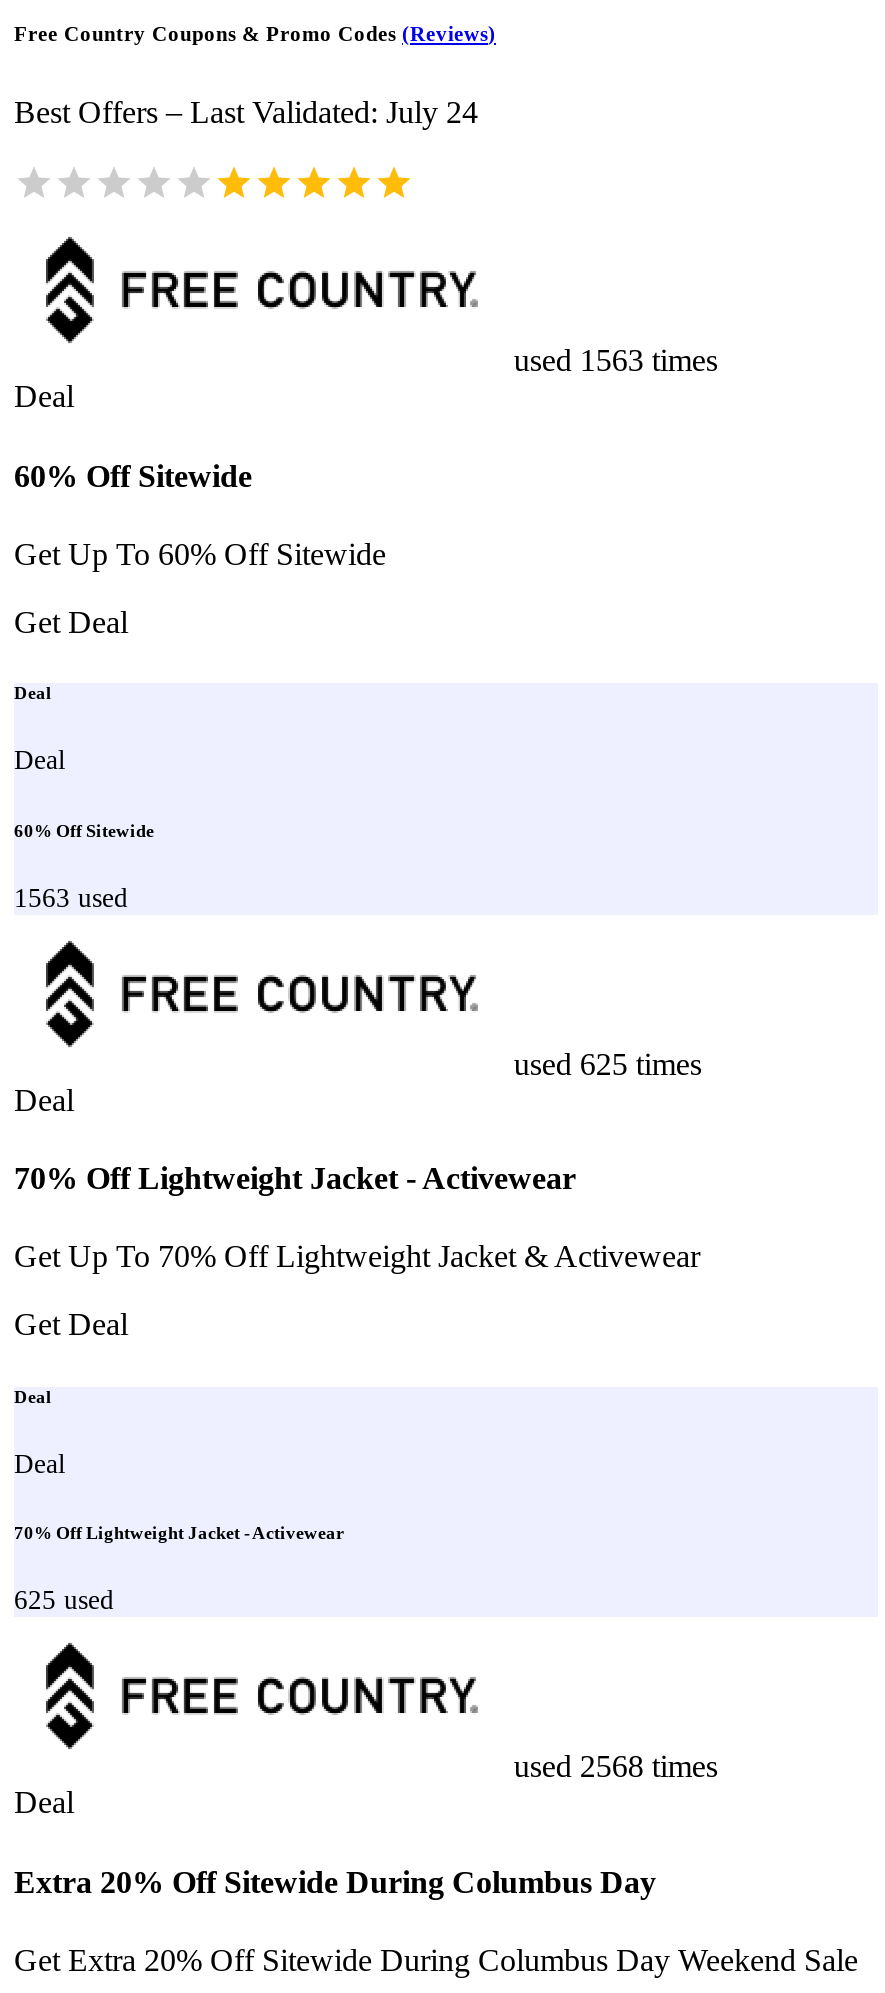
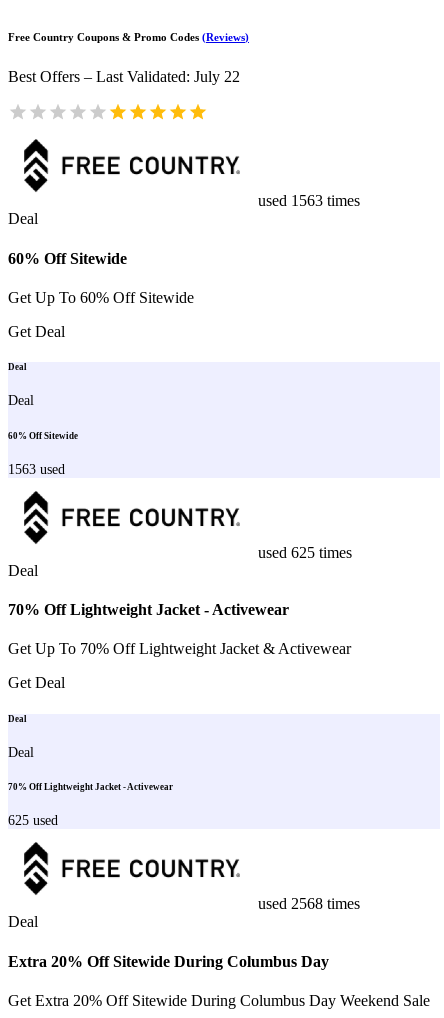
- Best Offers – Last Validated: July 24
+ Best Offers – Last Validated: July 22
